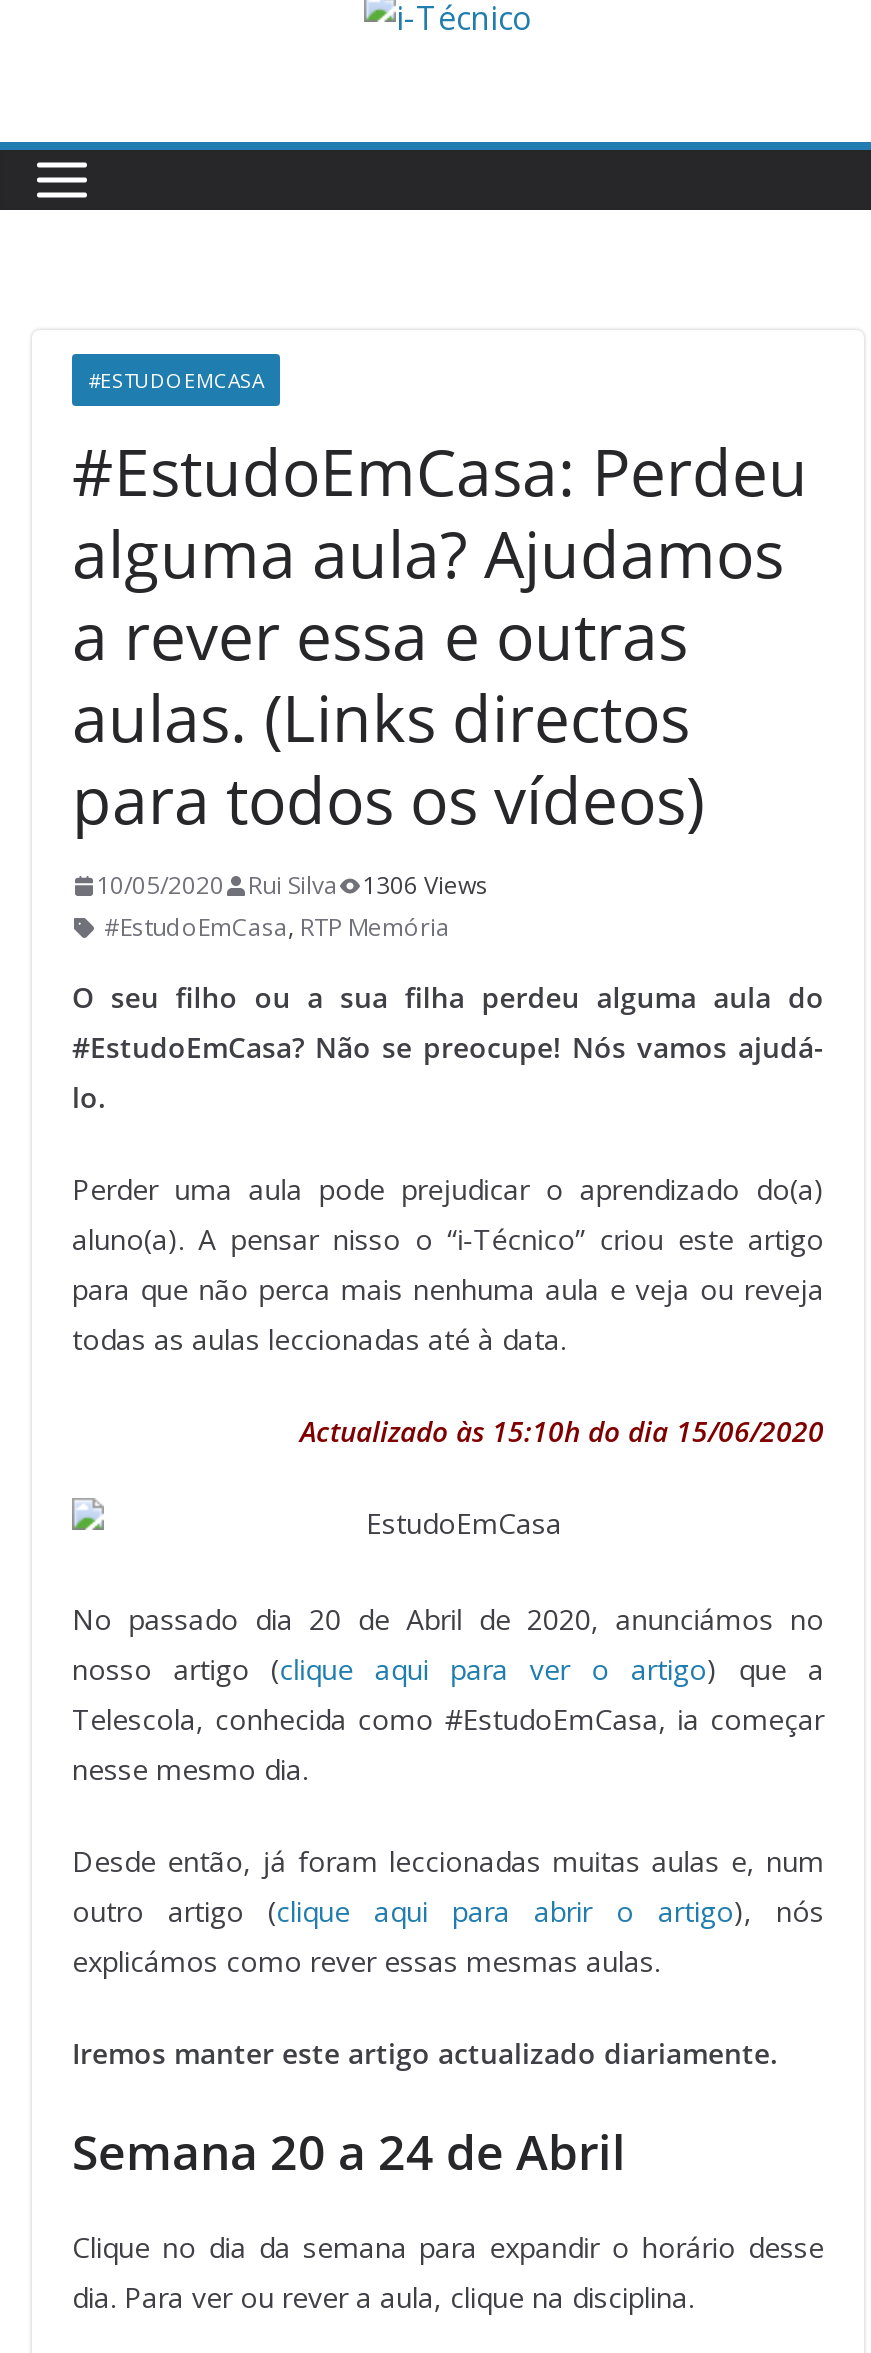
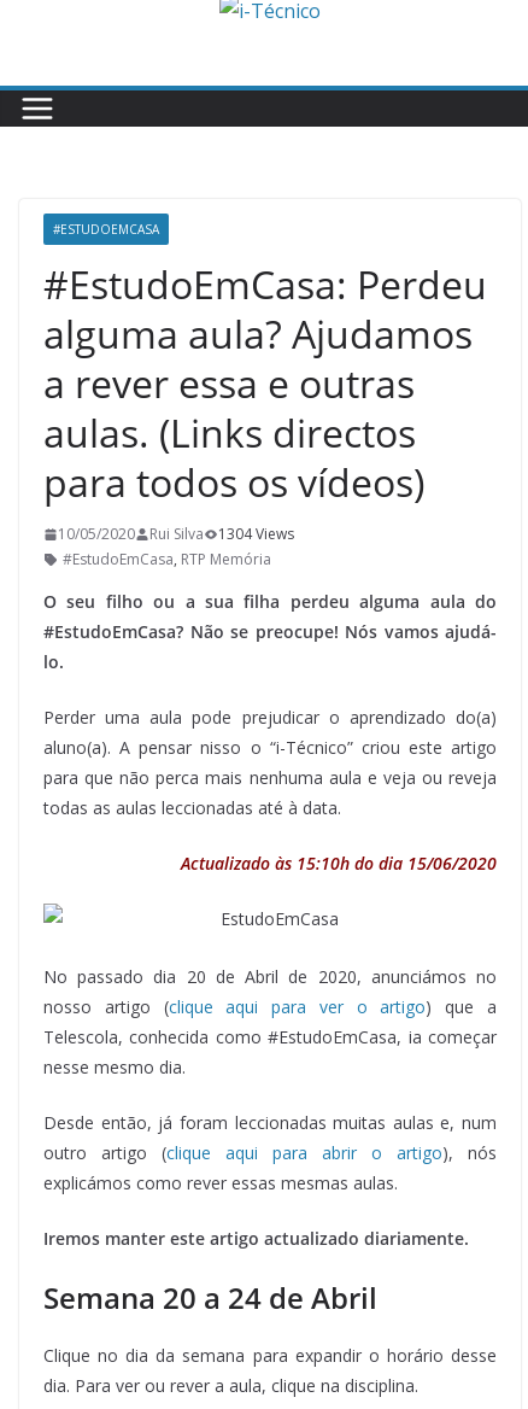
- 10/05/2020 Rui Silva 1306 Views
+ 10/05/2020 Rui Silva 1304 Views
